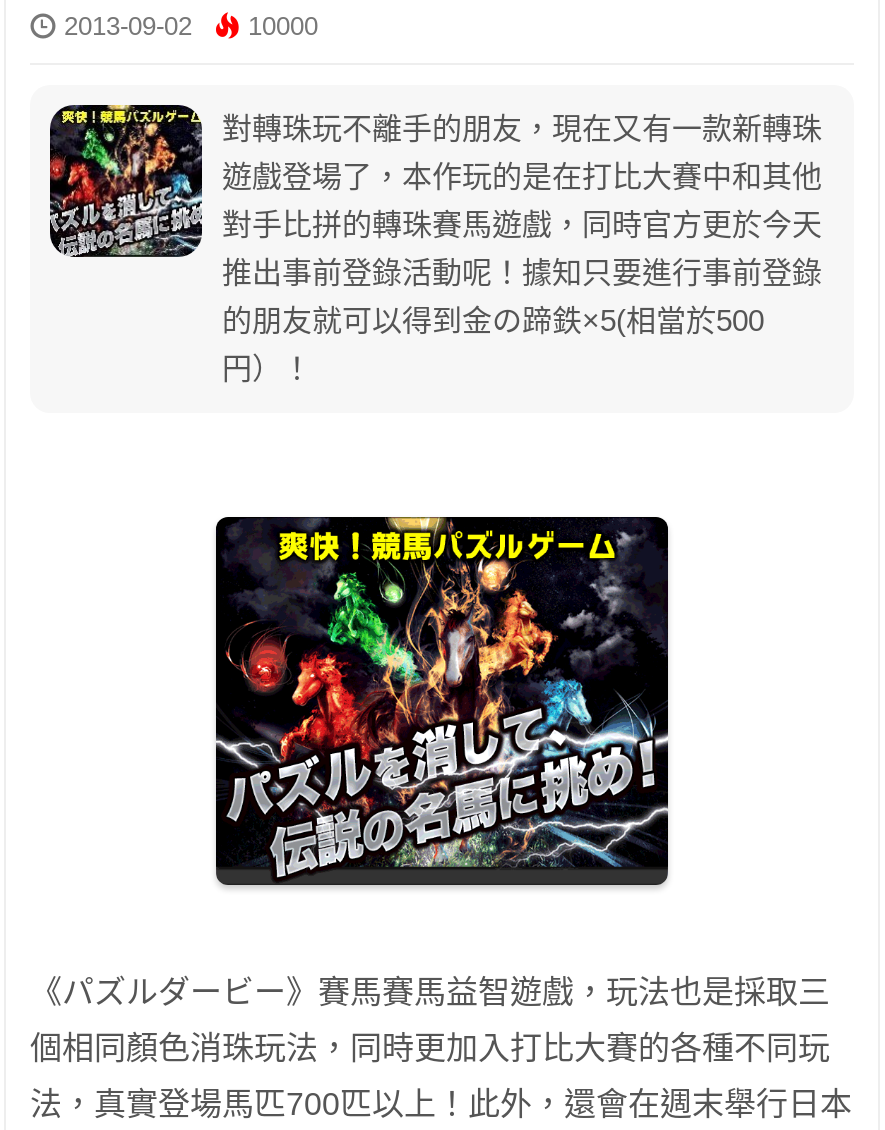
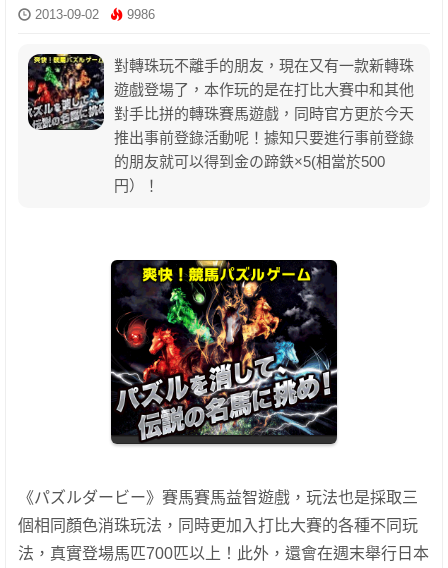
- 2013-09-02 10000
+ 2013-09-02 9986
